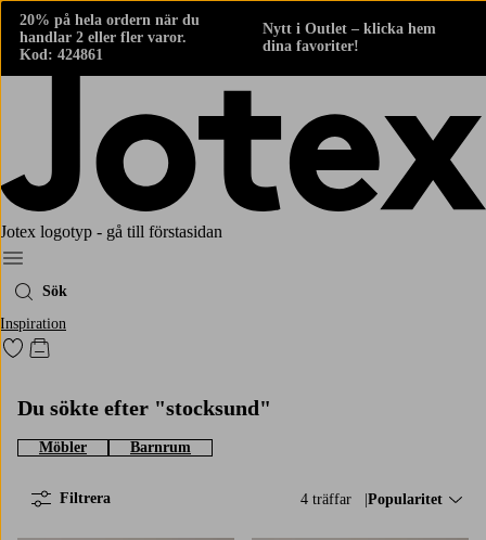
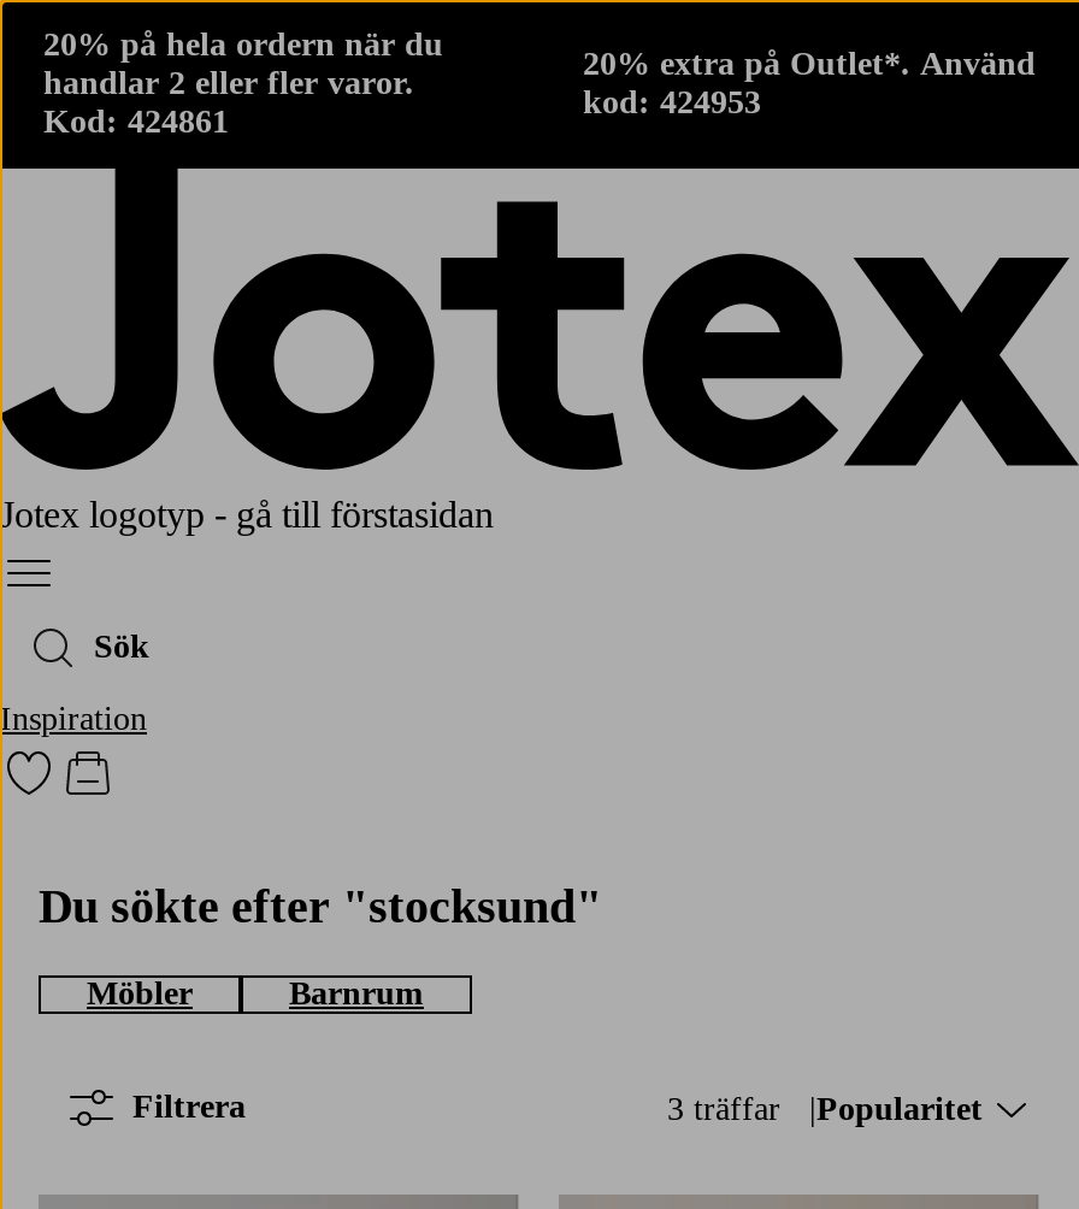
- Nytt i Outlet – klicka hem
- dina favoriter!
+ 20% extra på Outlet*. Använd
+ kod: 424953

- 4 träffar
+ 3 träffar
